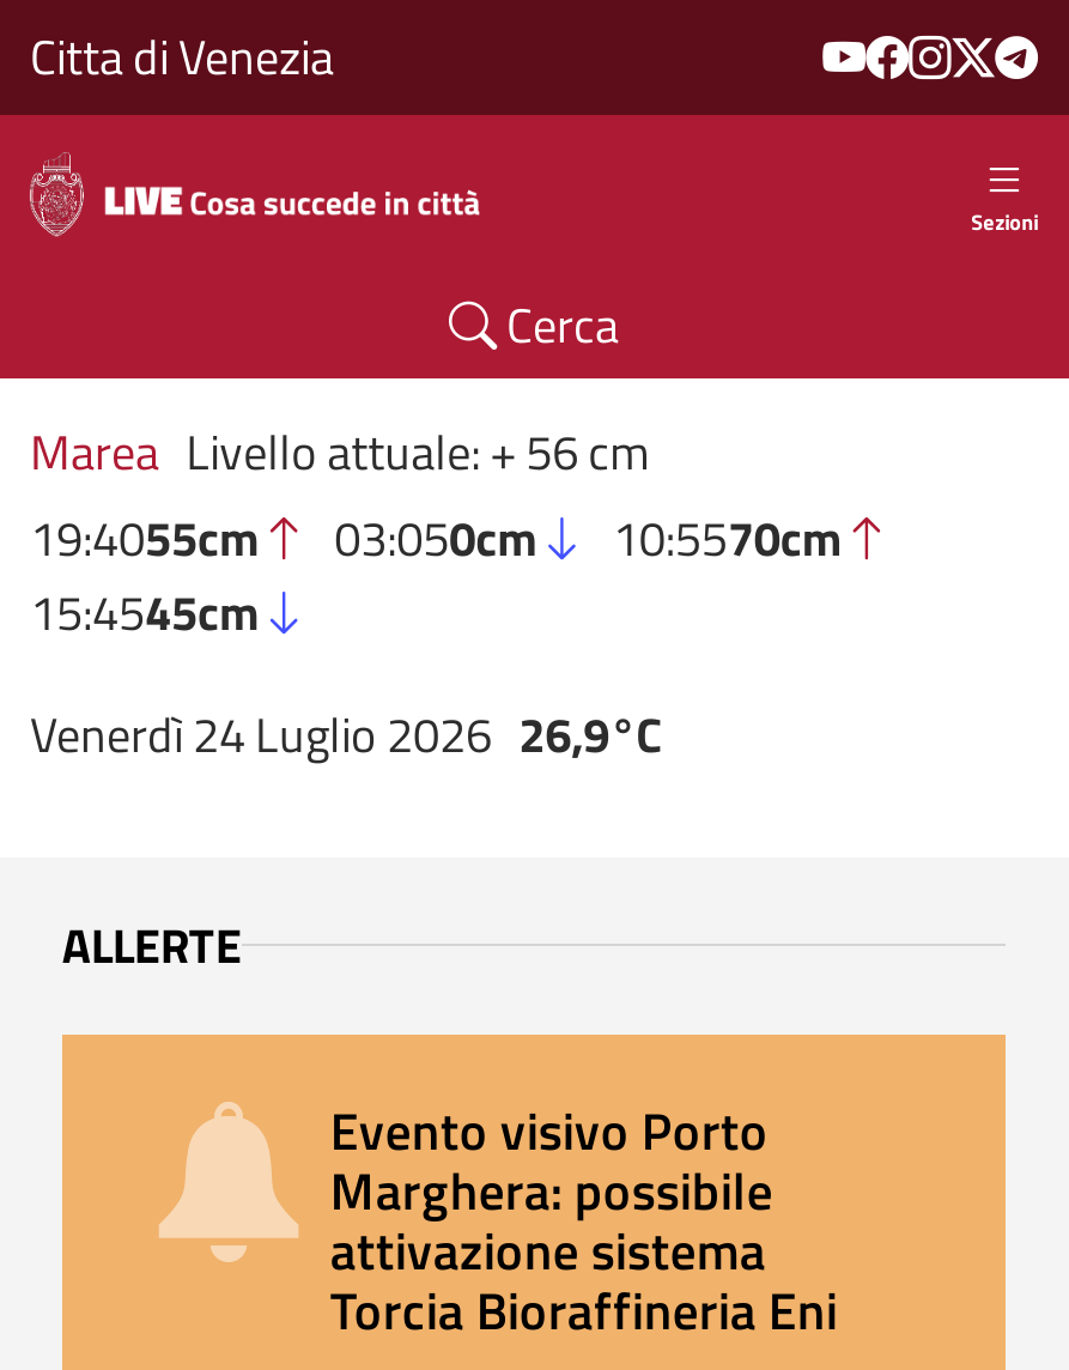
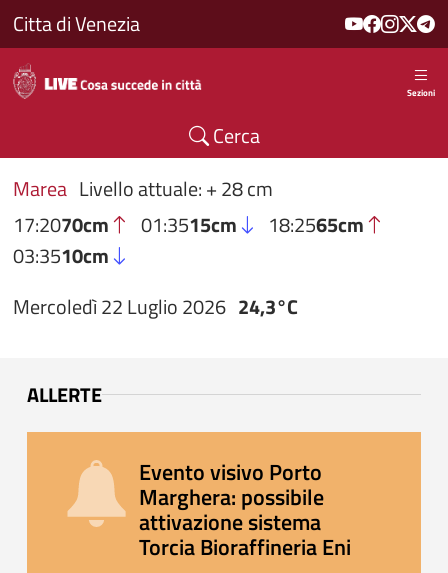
- Marea Livello attuale: + 56 cm
- 19:4055cm
- 03:050cm
- 10:5570cm
- 15:4545cm
+ Marea Livello attuale: + 28 cm
+ 17:2070cm
+ 01:3515cm
+ 18:2565cm
+ 03:3510cm

- Venerdì 24 Luglio 2026 26,9°C
+ Mercoledì 22 Luglio 2026 24,3°C
